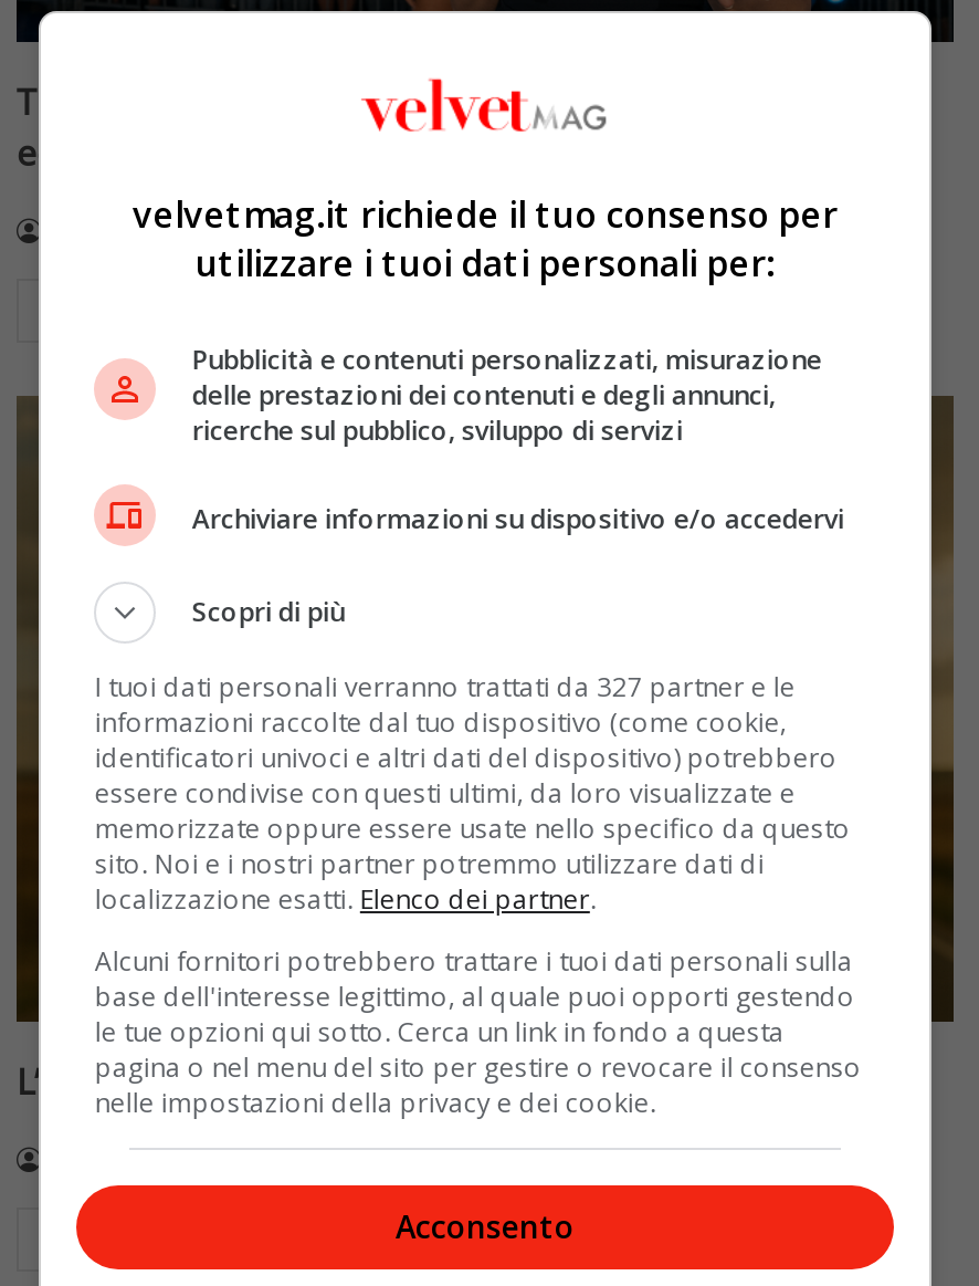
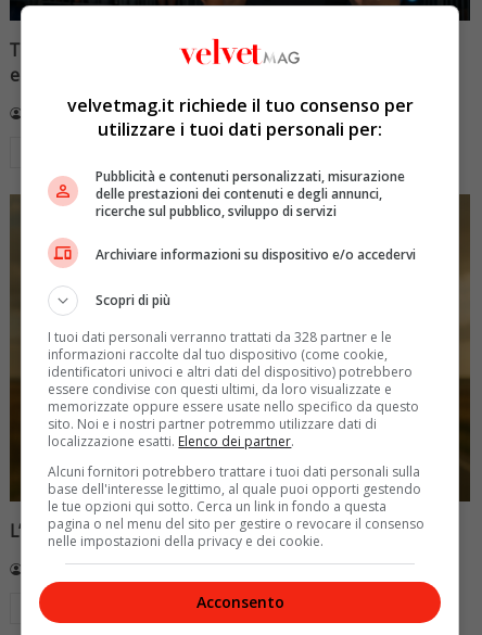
- I tuoi dati personali verranno trattati da 327 partner e le
+ I tuoi dati personali verranno trattati da 328 partner e le
